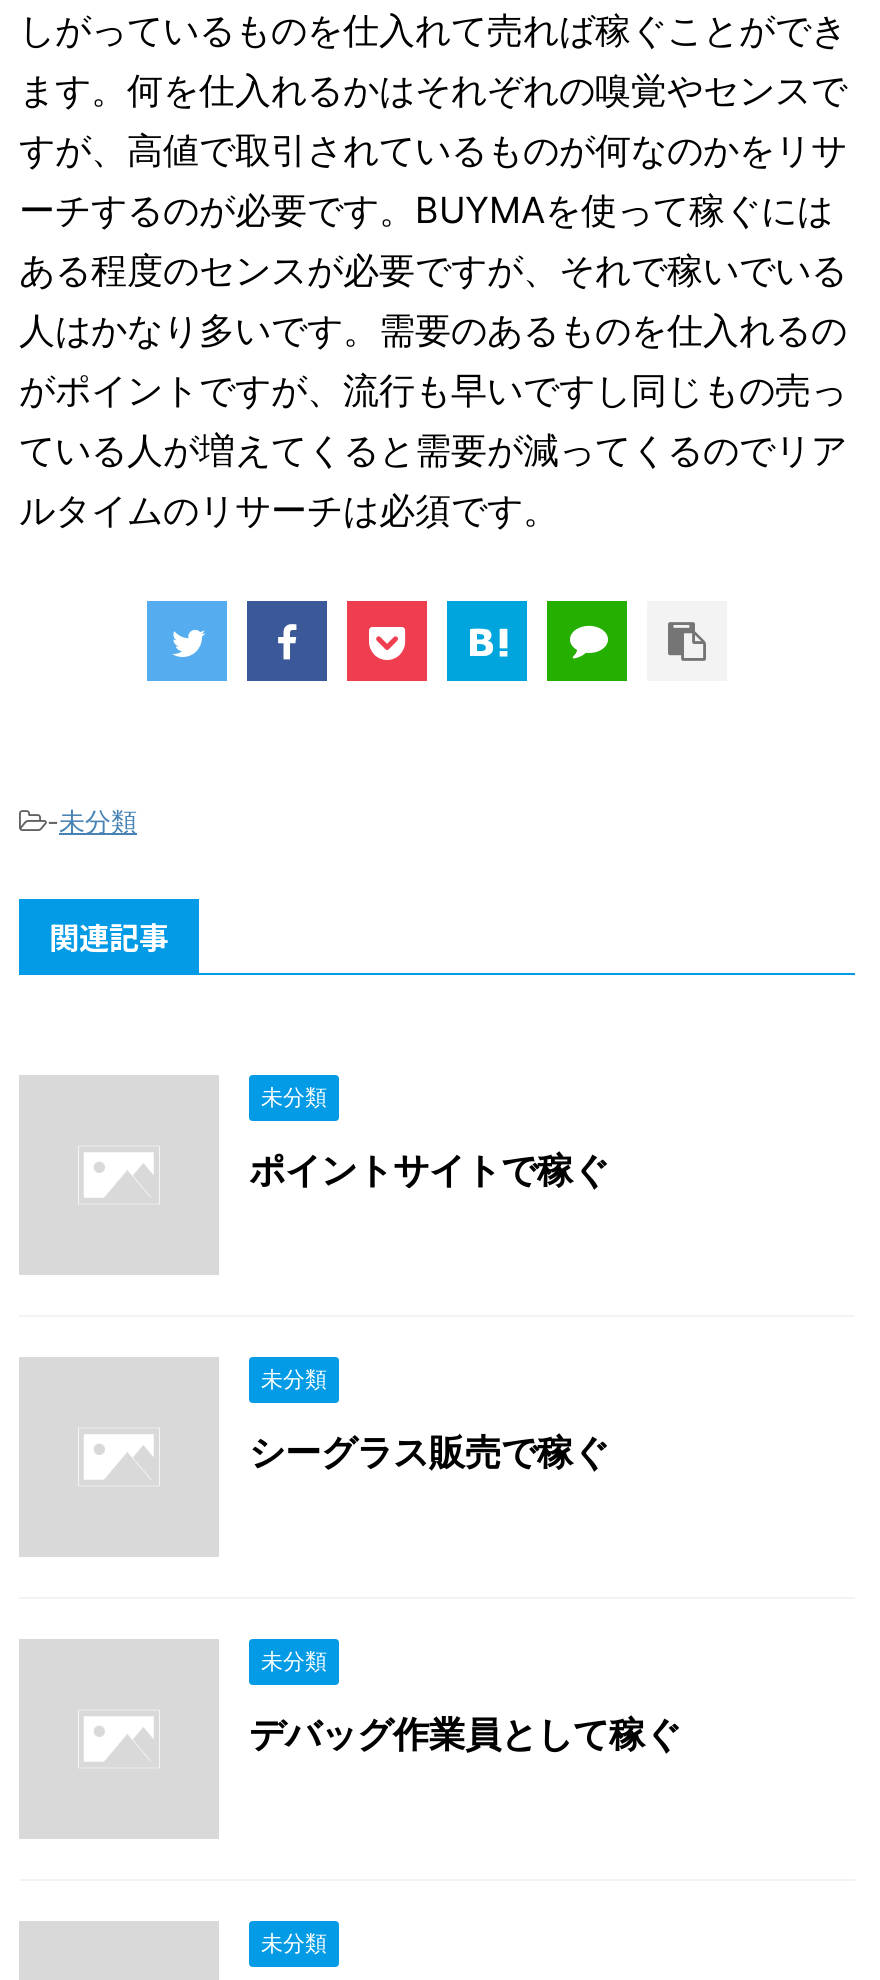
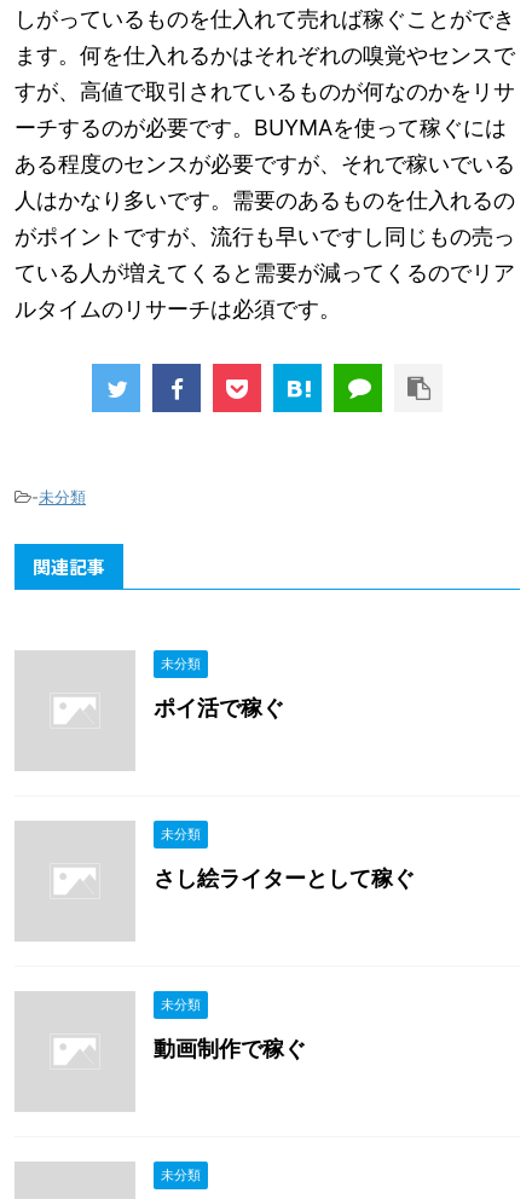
- ポイントサイトで稼ぐ
+ ポイ活で稼ぐ

- シーグラス販売で稼ぐ
+ さし絵ライターとして稼ぐ

- デバッグ作業員として稼ぐ
+ 動画制作で稼ぐ
